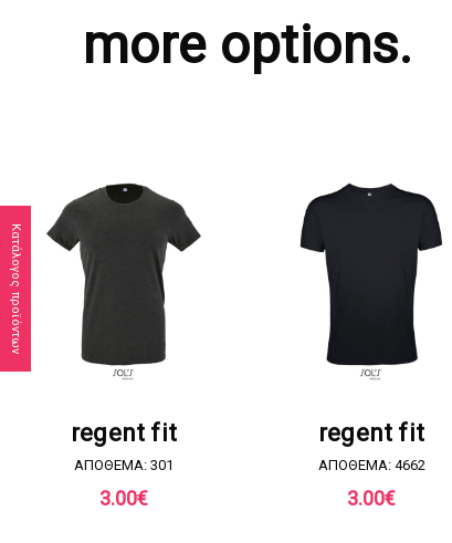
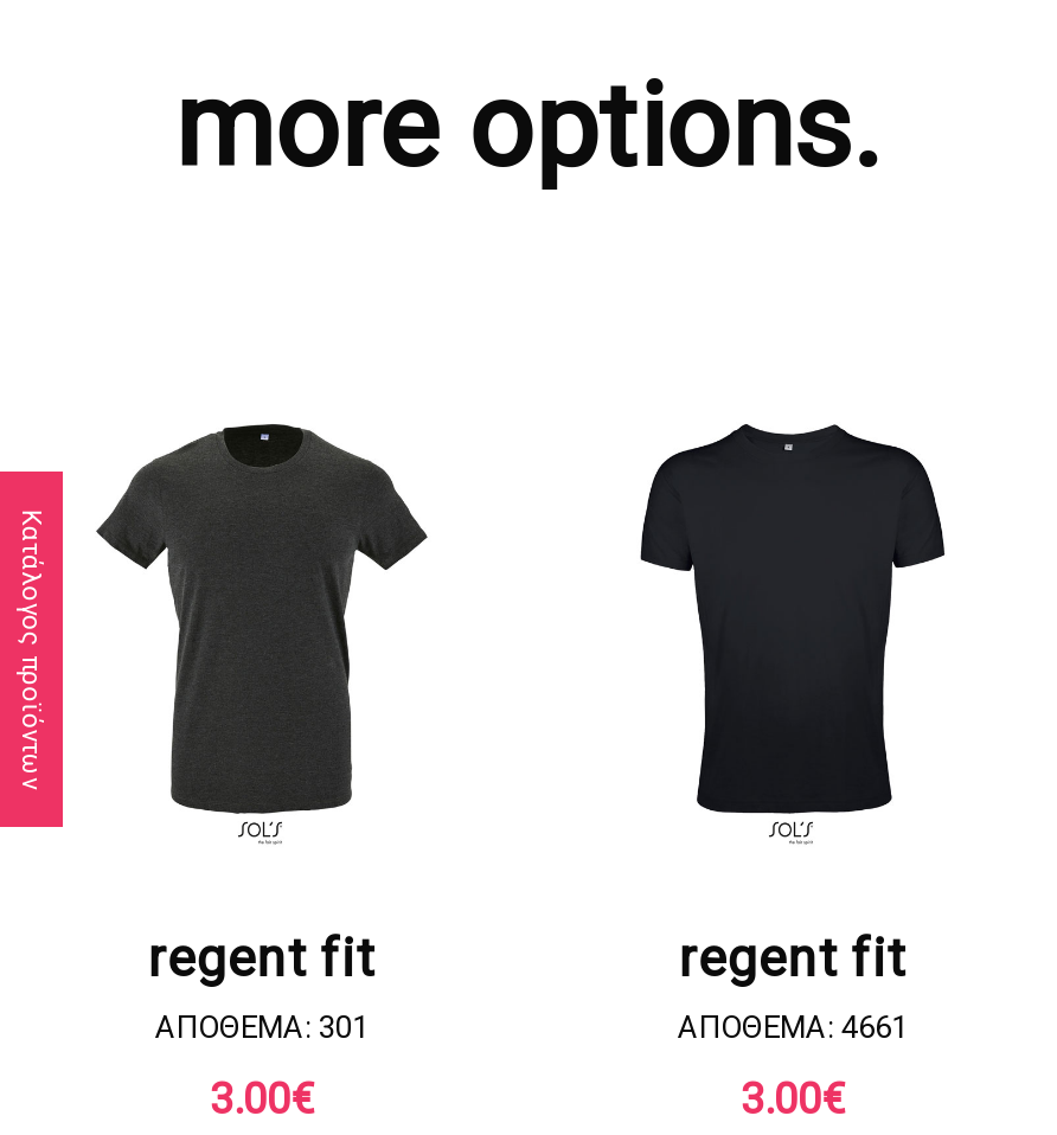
- ΑΠΟΘΕΜΑ: 4662
+ ΑΠΟΘΕΜΑ: 4661
